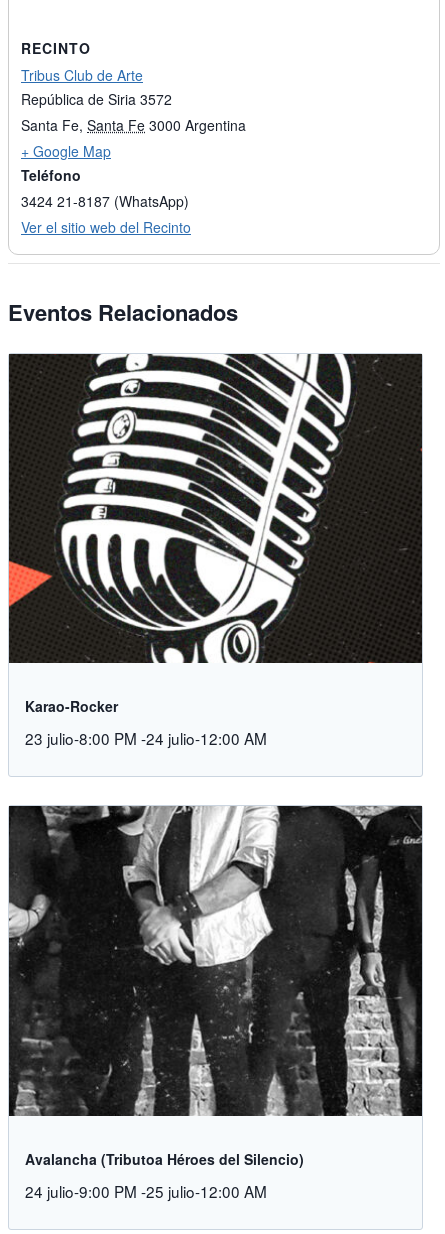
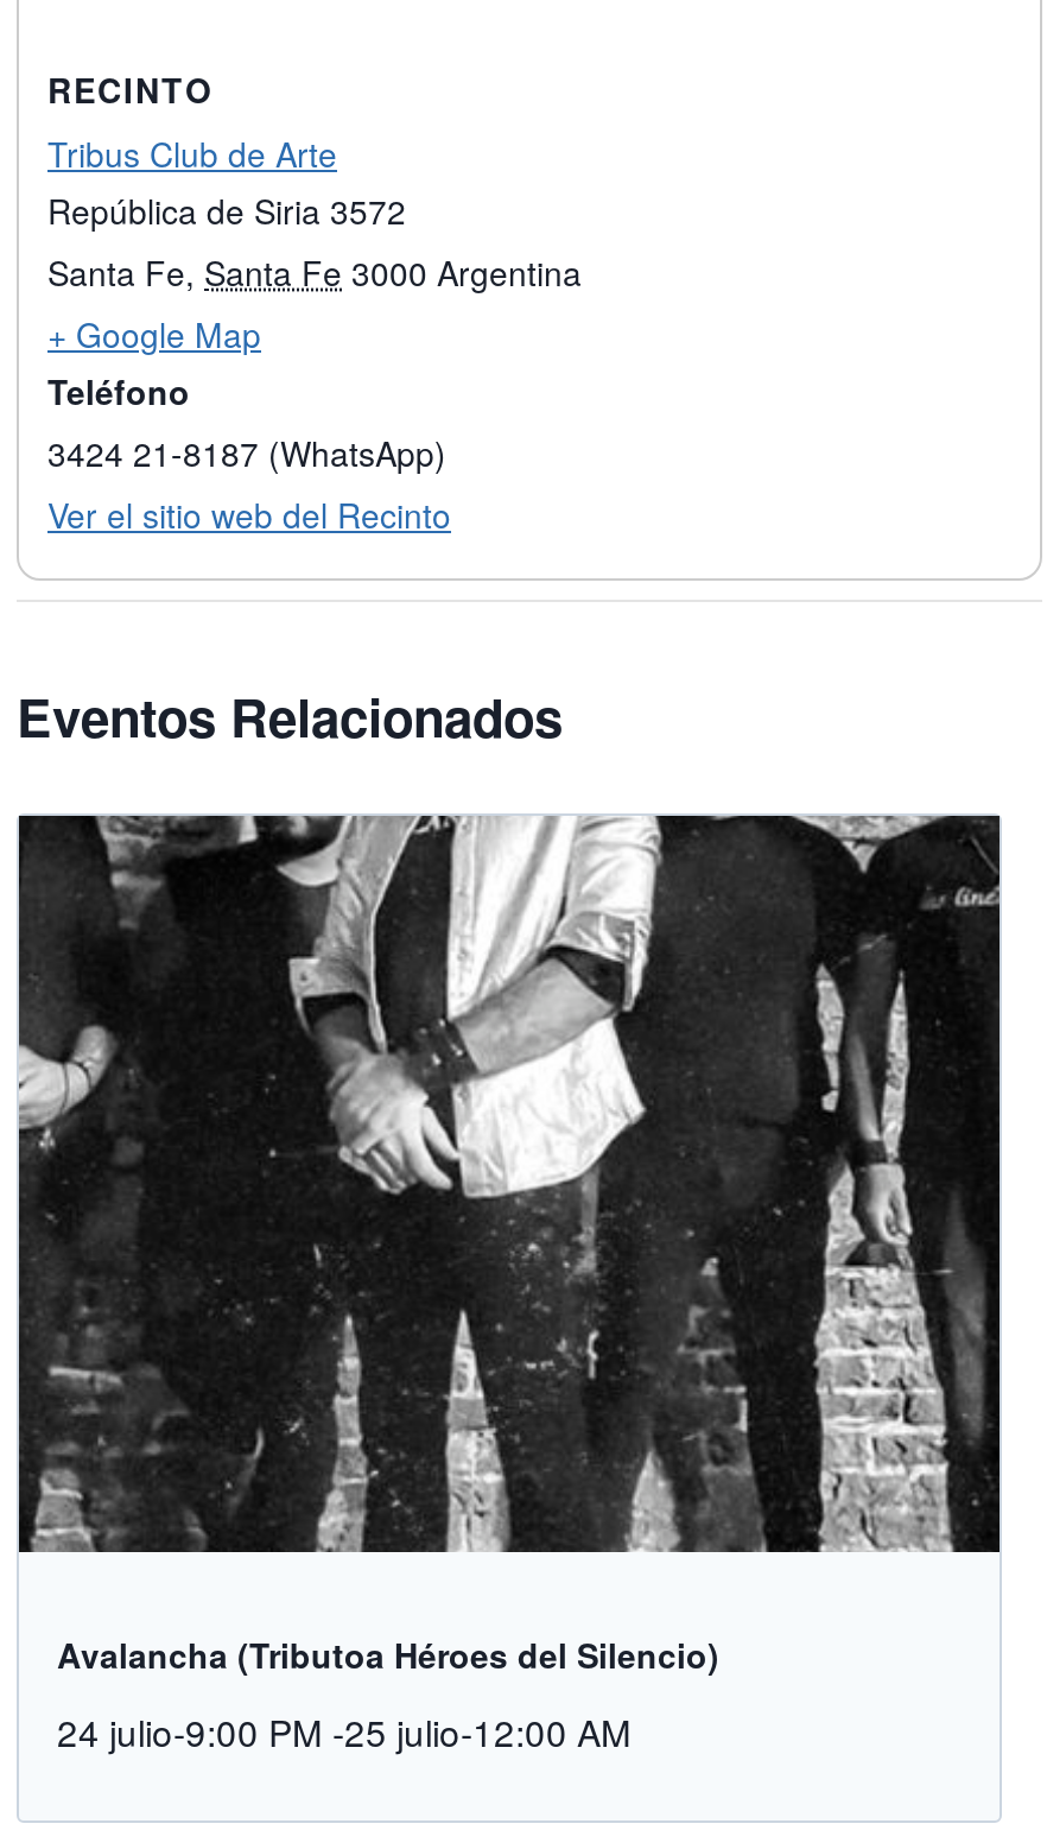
- [image]
- Karao-Rocker
- 23 julio-8:00 PM - 24 julio-12:00 AM
